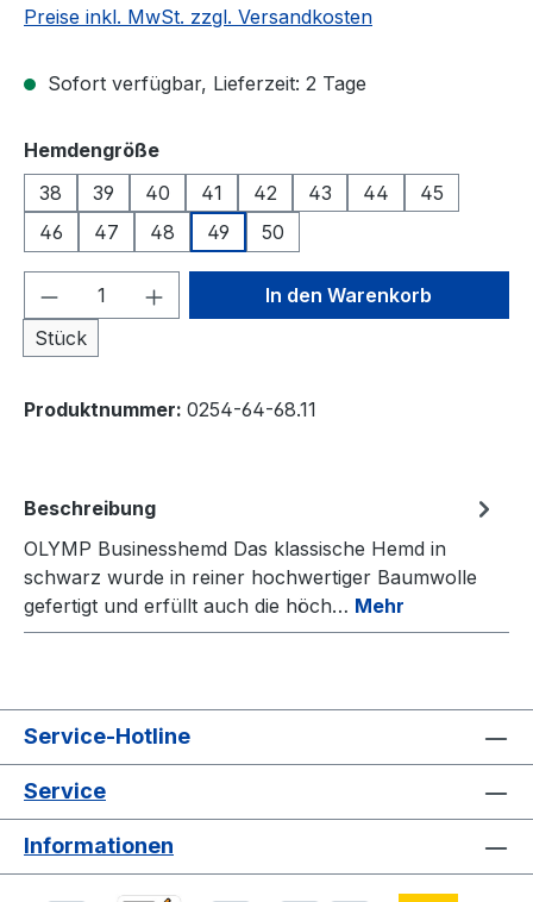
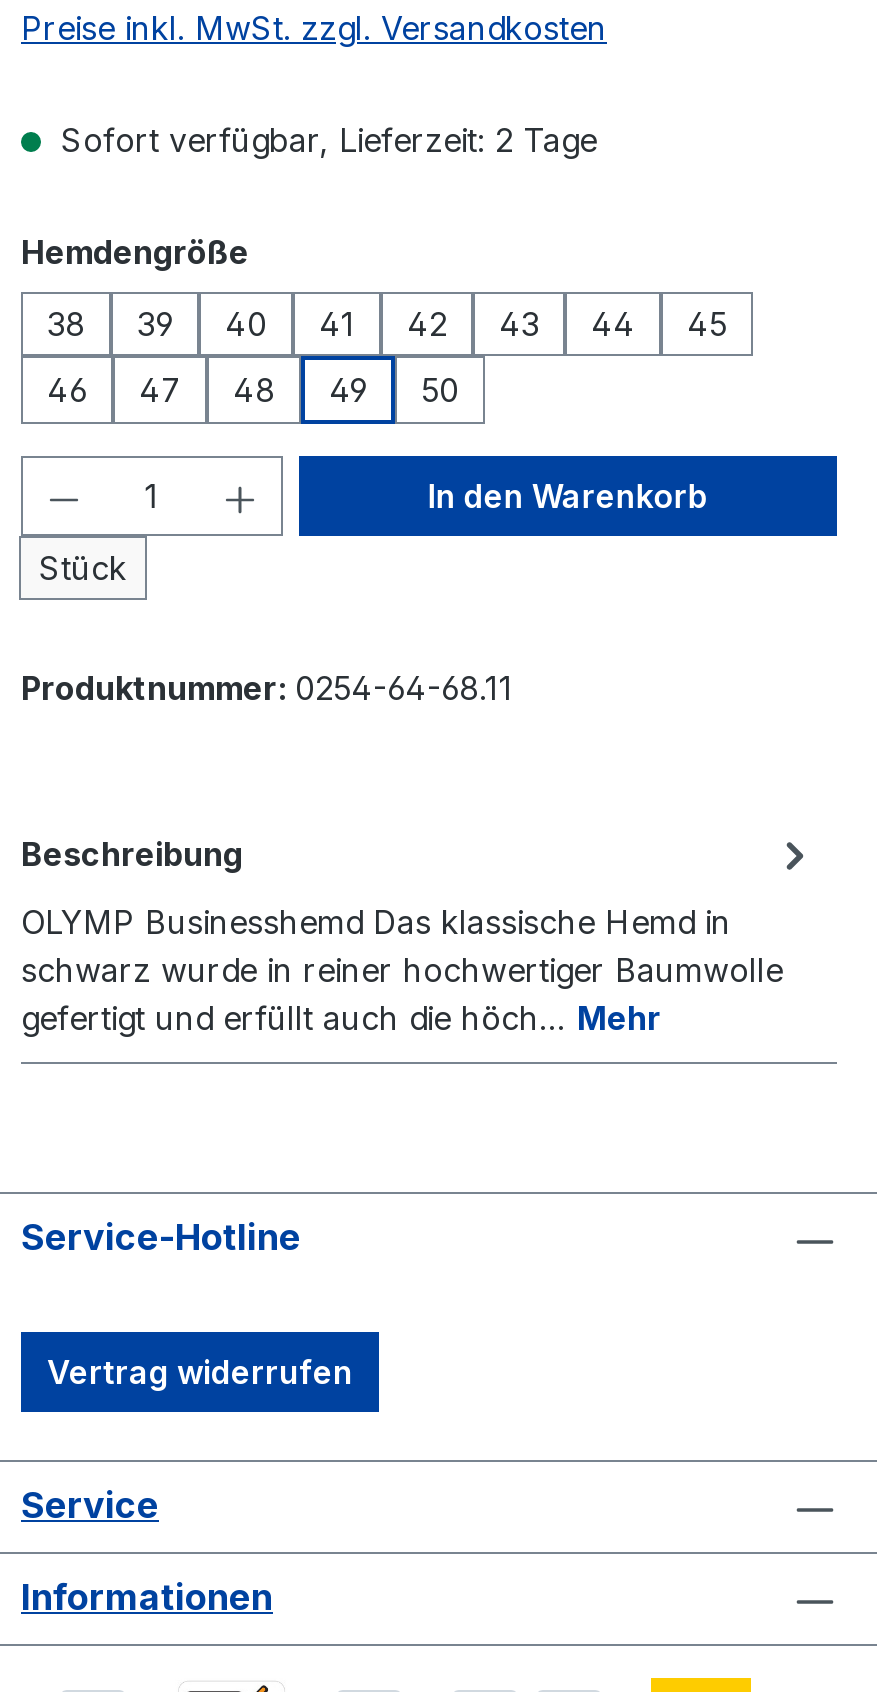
+ Vertrag widerrufen
